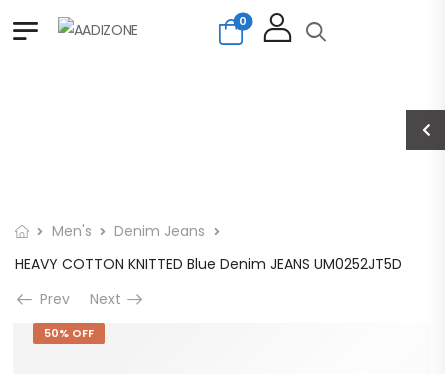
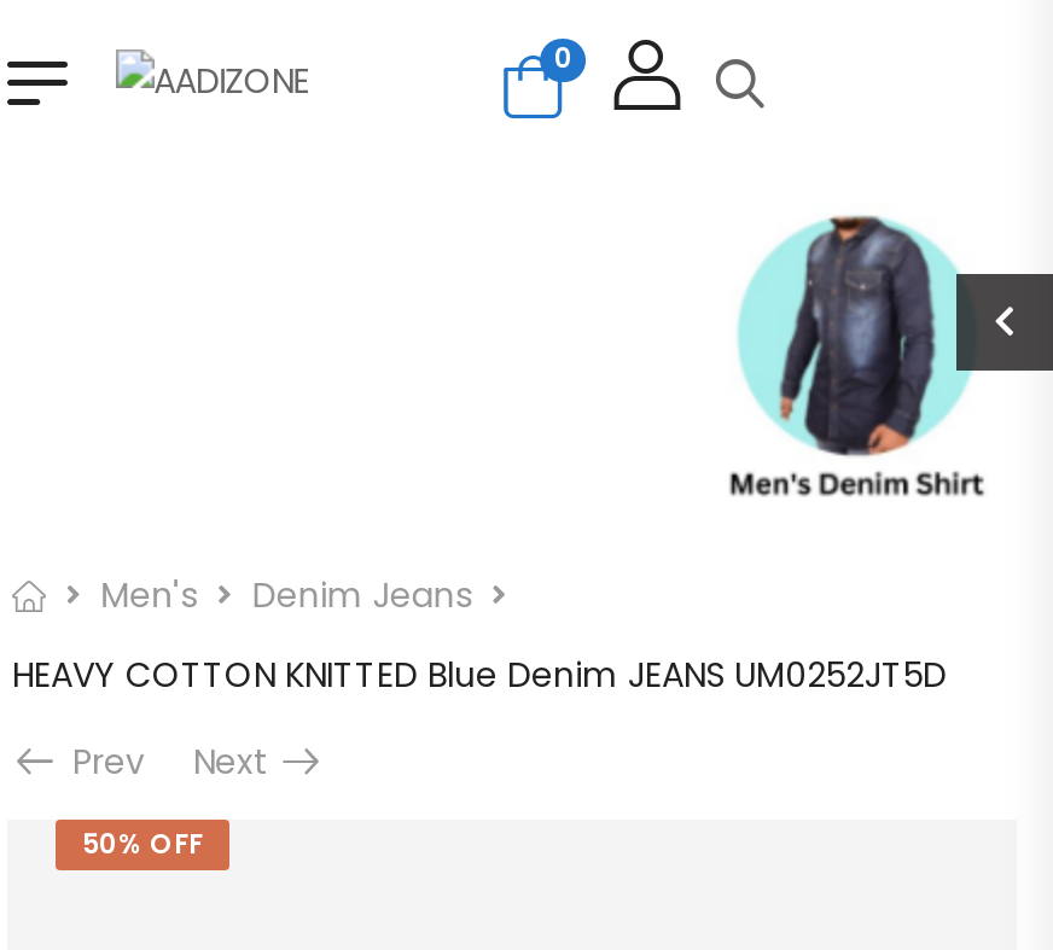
+ [image]
